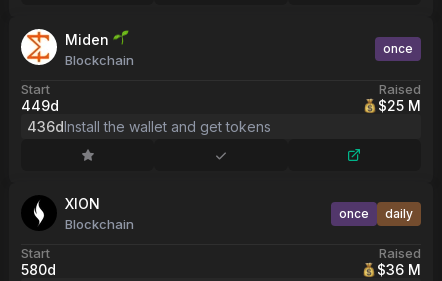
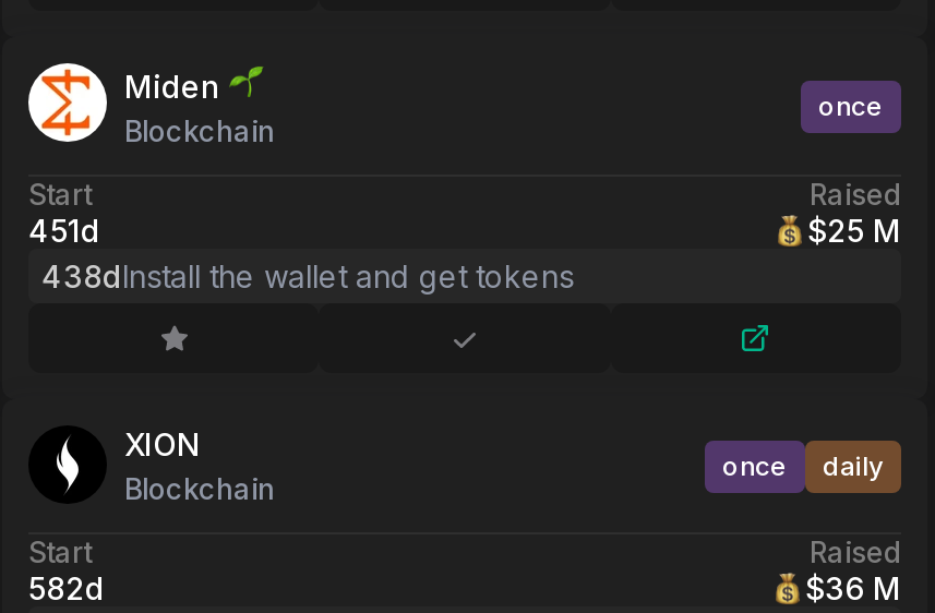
- 449d
+ 451d

- 436dInstall the wallet and get tokens
+ 438dInstall the wallet and get tokens

- 580d
+ 582d
